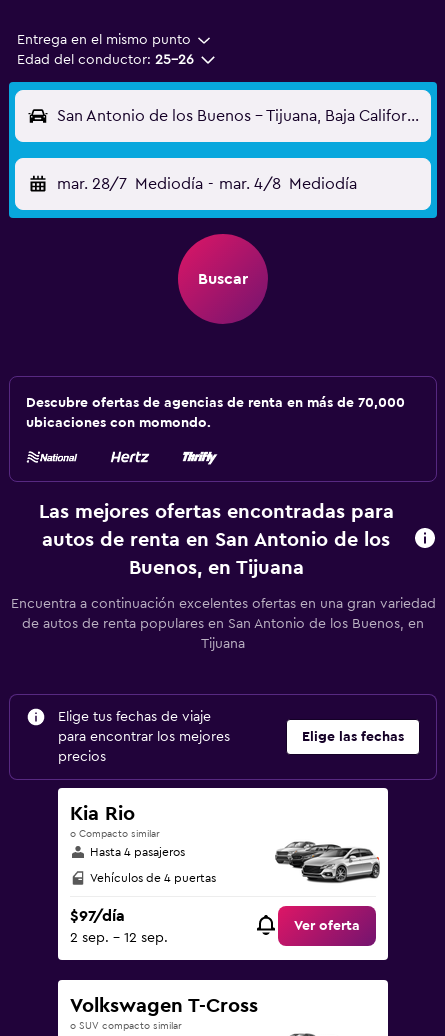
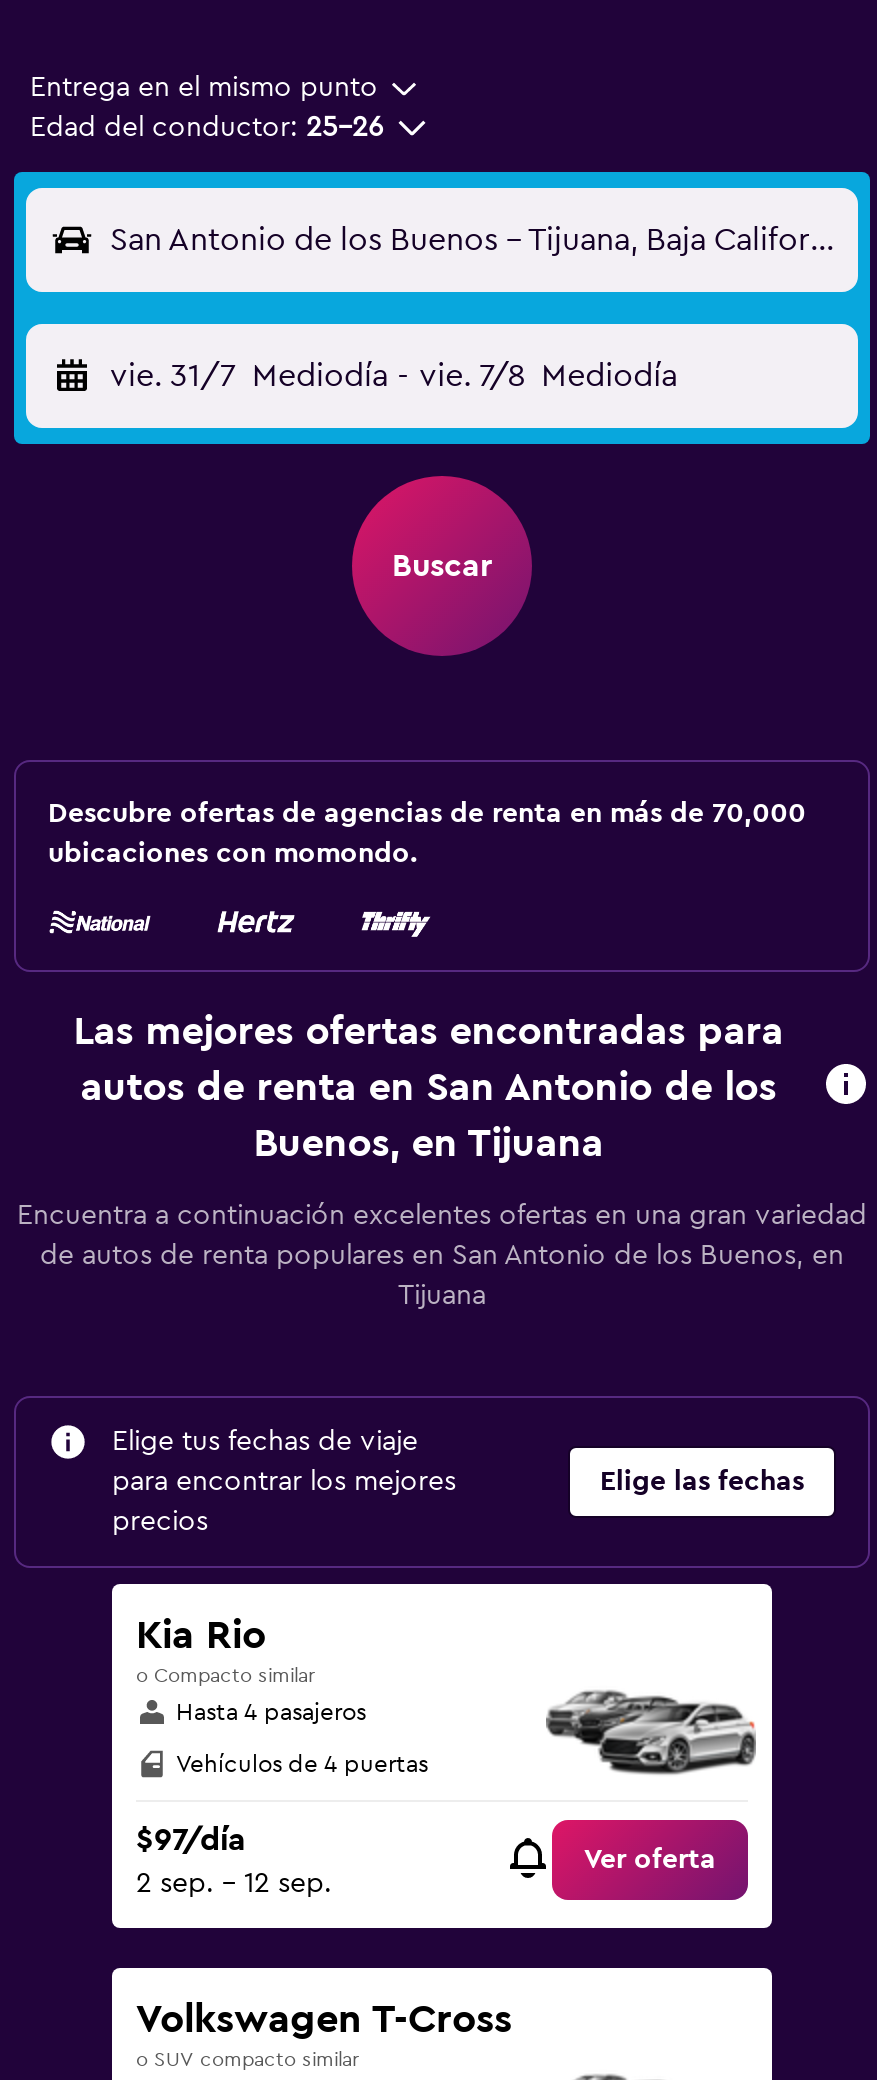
- mar. 28/7 Mediodía - mar. 4/8 Mediodía
+ vie. 31/7 Mediodía - vie. 7/8 Mediodía
